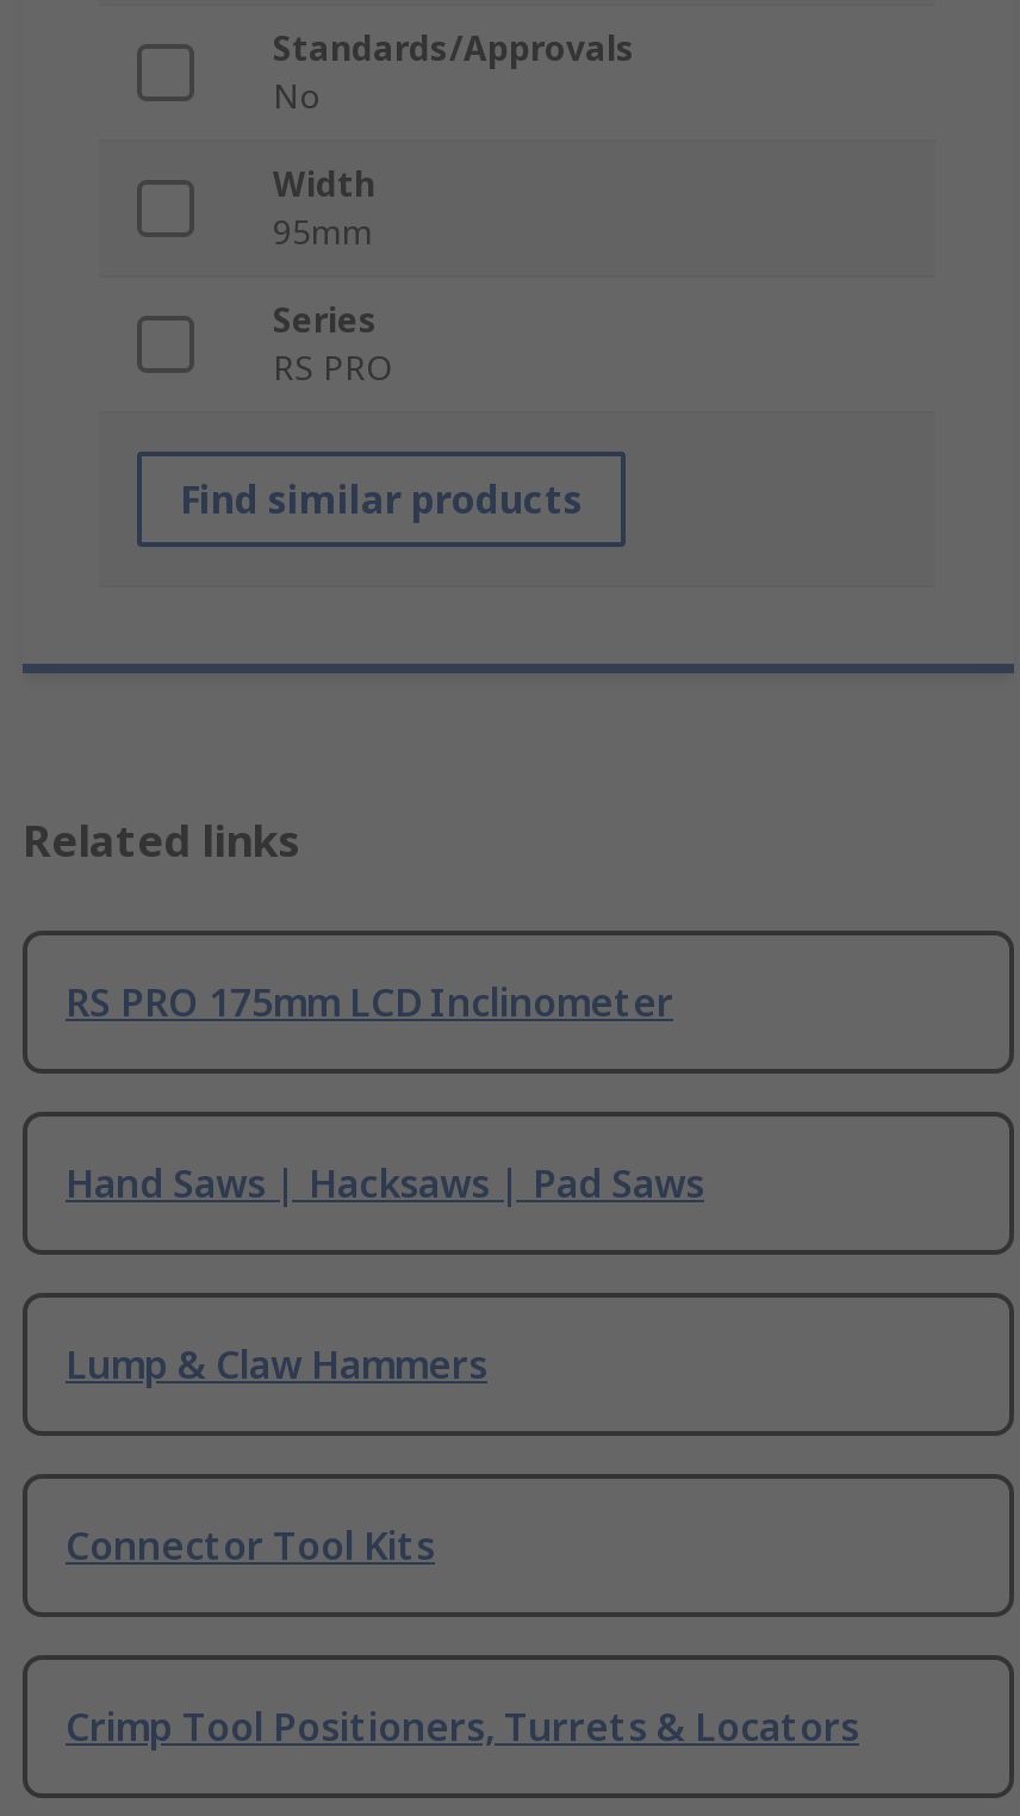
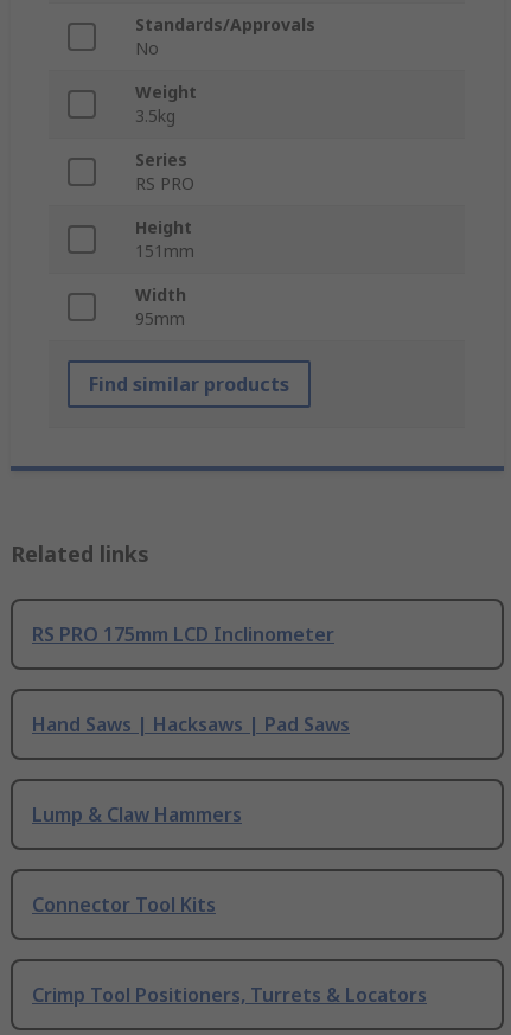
- Width
- 95mm
+ Weight
+ 3.5kg

+ Height
+ 151mm
+ Width
+ 95mm
